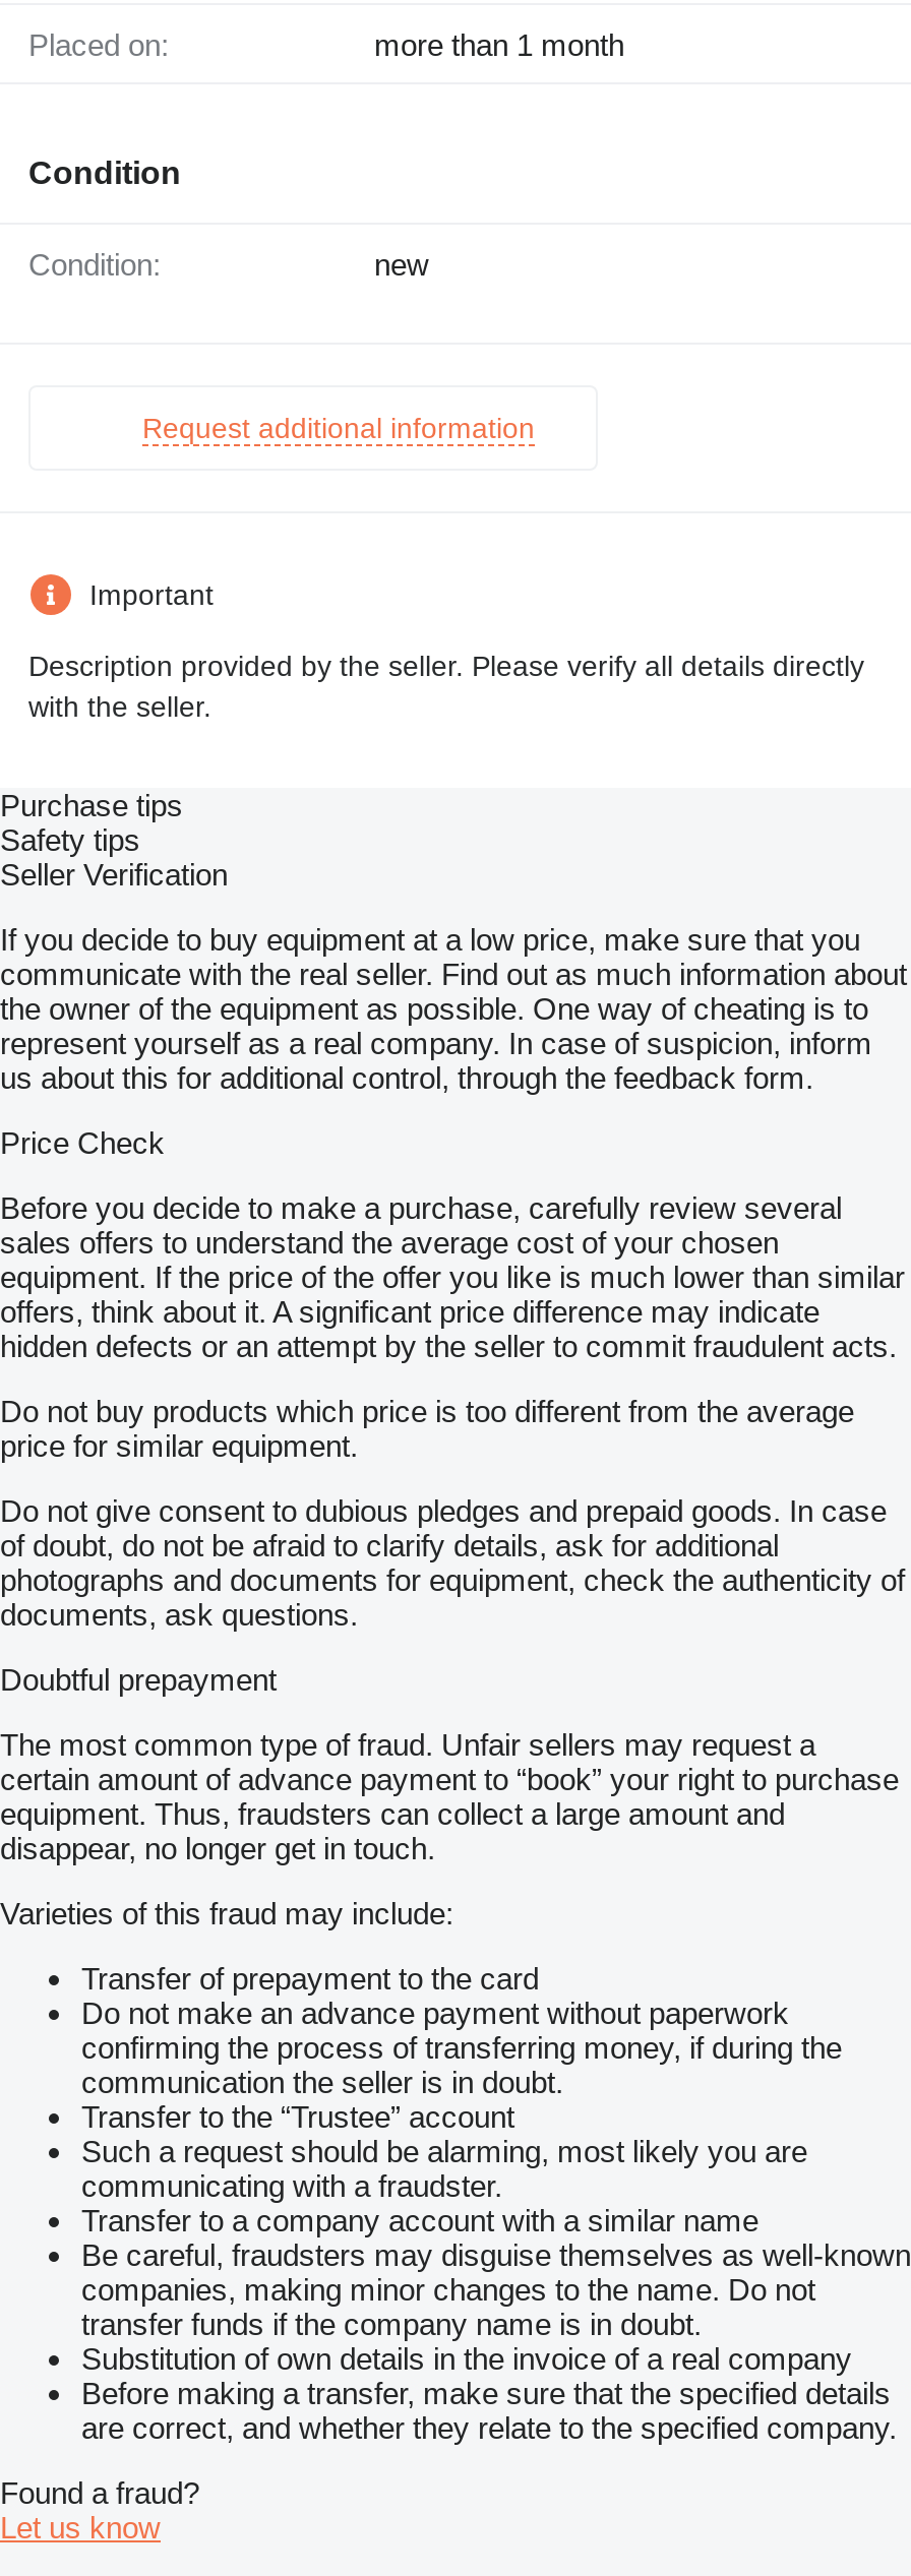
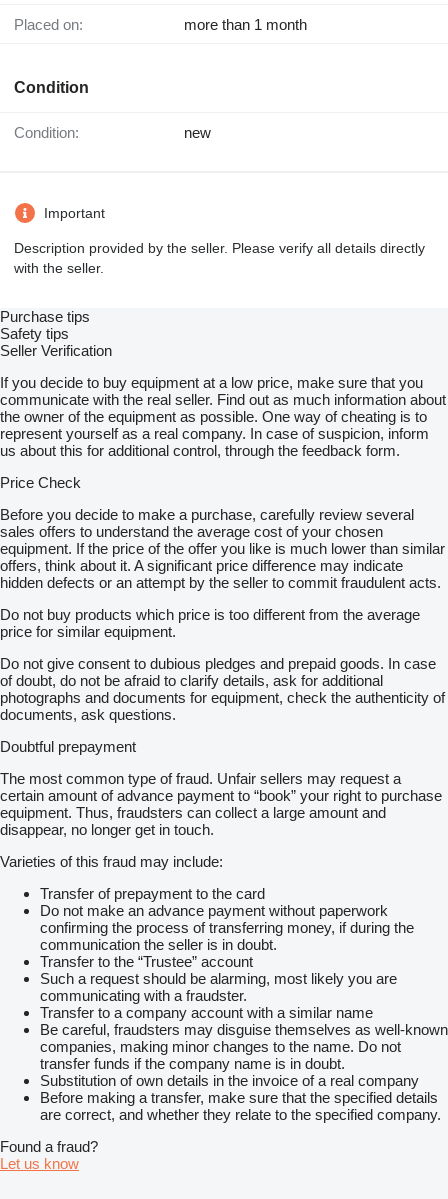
- Request additional information
